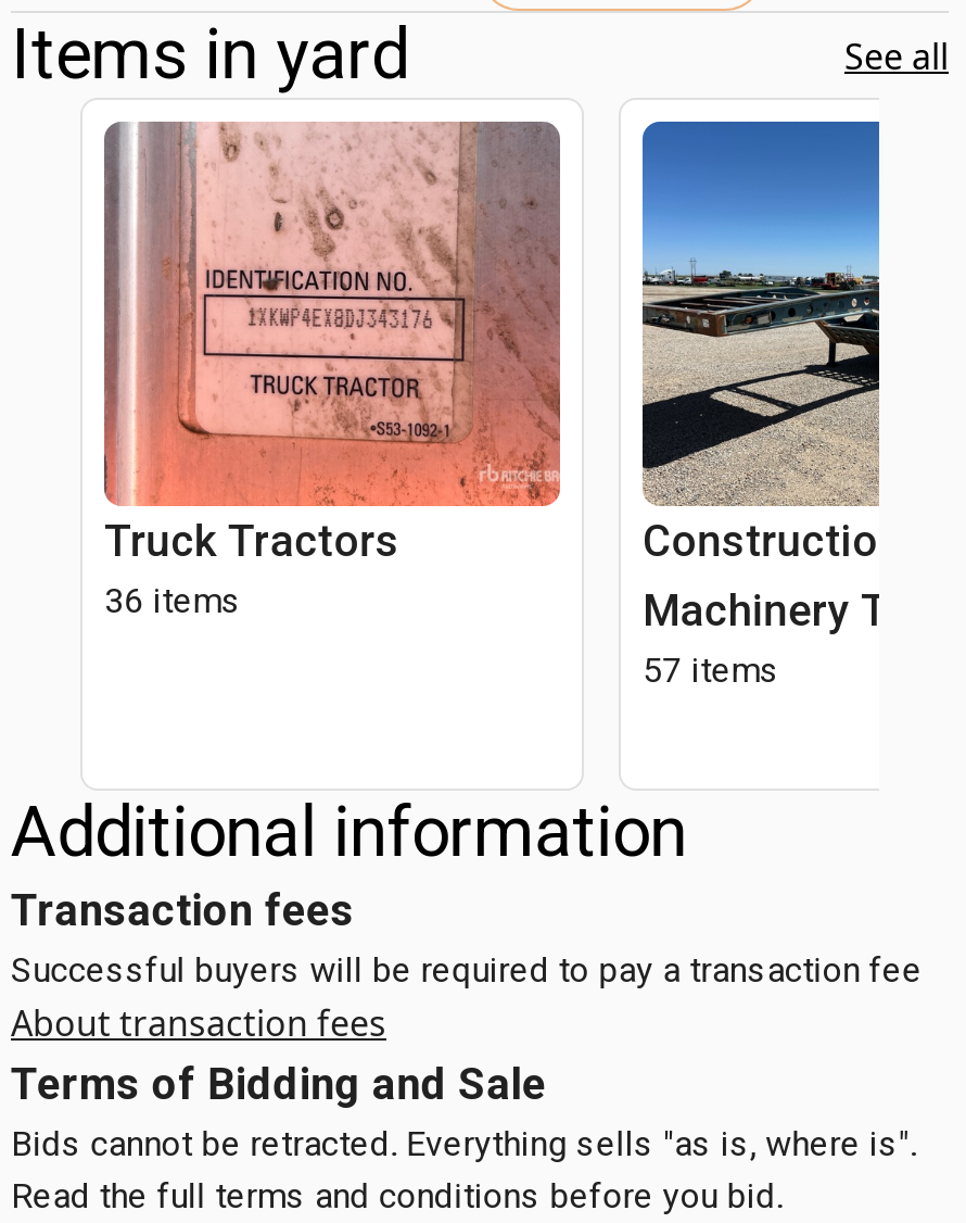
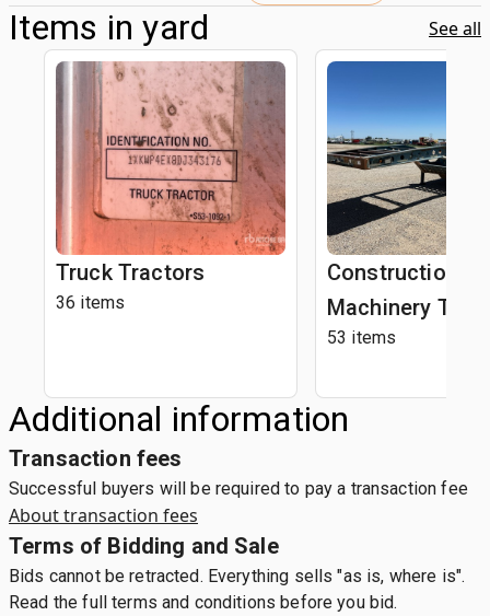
- 57 items
+ 53 items
